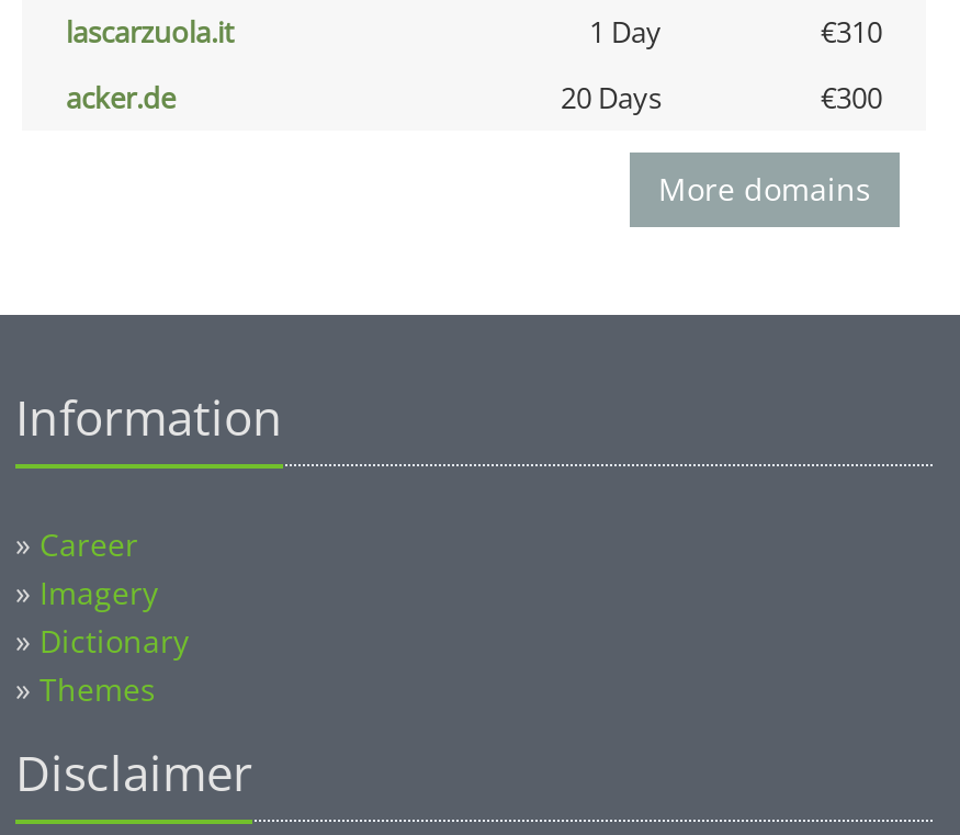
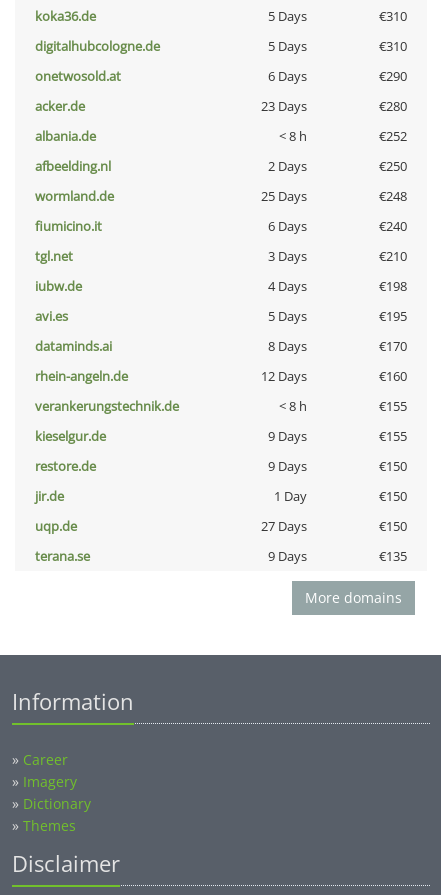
- lascarzuola.it
- 1 Day
+ koka36.de
+ 5 Days

+ digitalhubcologne.de
+ 5 Days
+ €310
+ onetwosold.at
+ 6 Days
+ €290

- 20 Days
- €300
+ 23 Days
+ €280
+ albania.de
+ < 8 h
+ €252
+ afbeelding.nl
+ 2 Days
+ €250
+ wormland.de
+ 25 Days
+ €248
+ fiumicino.it
+ 6 Days
+ €240
+ tgl.net
+ 3 Days
+ €210
+ iubw.de
+ 4 Days
+ €198
+ avi.es
+ 5 Days
+ €195
+ dataminds.ai
+ 8 Days
+ €170
+ rhein-angeln.de
+ 12 Days
+ €160
+ verankerungstechnik.de
+ < 8 h
+ €155
+ kieselgur.de
+ 9 Days
+ €155
+ restore.de
+ 9 Days
+ €150
+ jir.de
+ 1 Day
+ €150
+ uqp.de
+ 27 Days
+ €150
+ terana.se
+ 9 Days
+ €135
